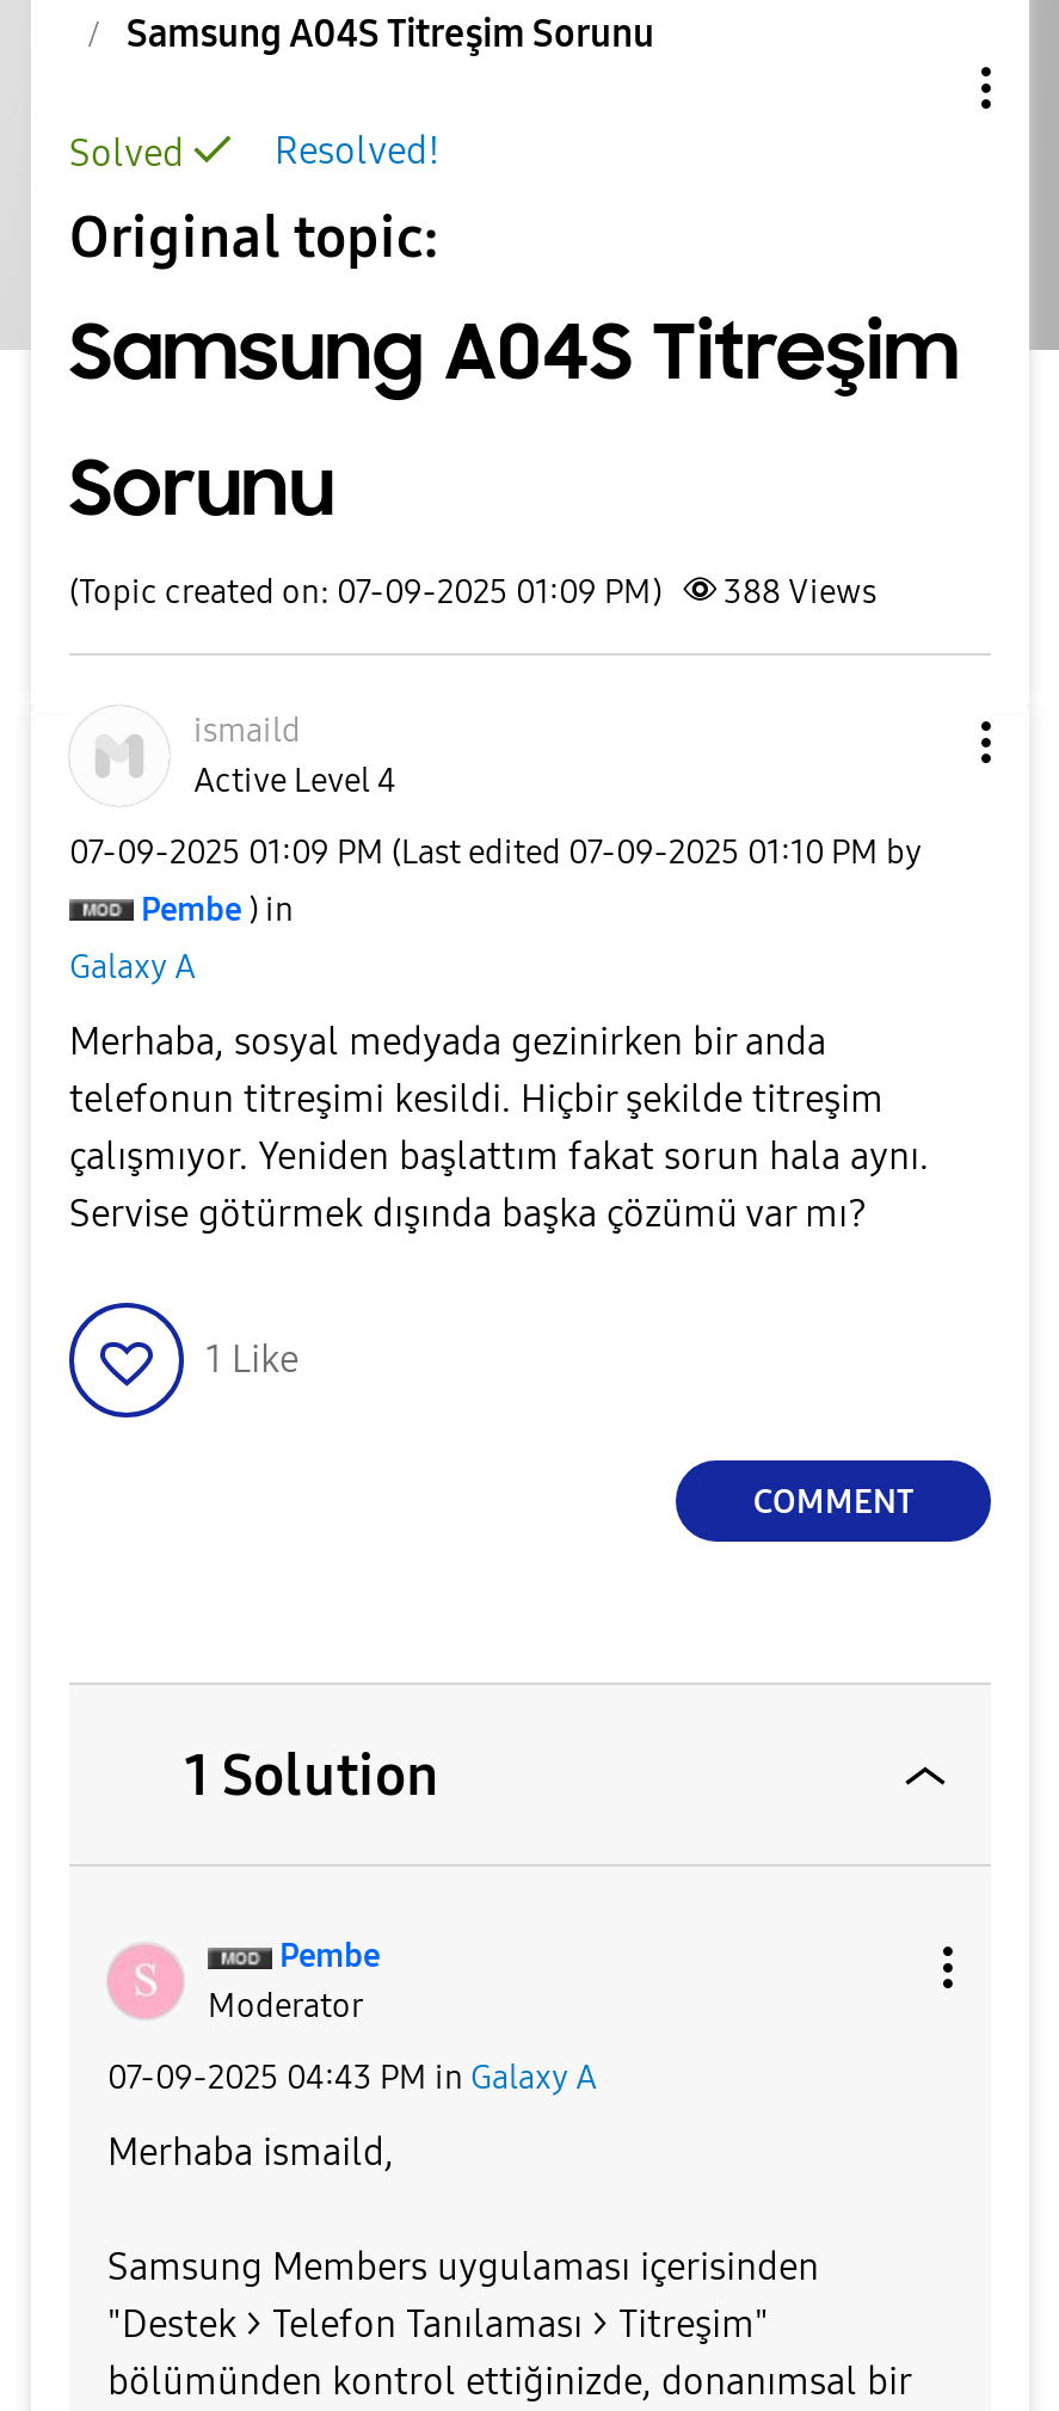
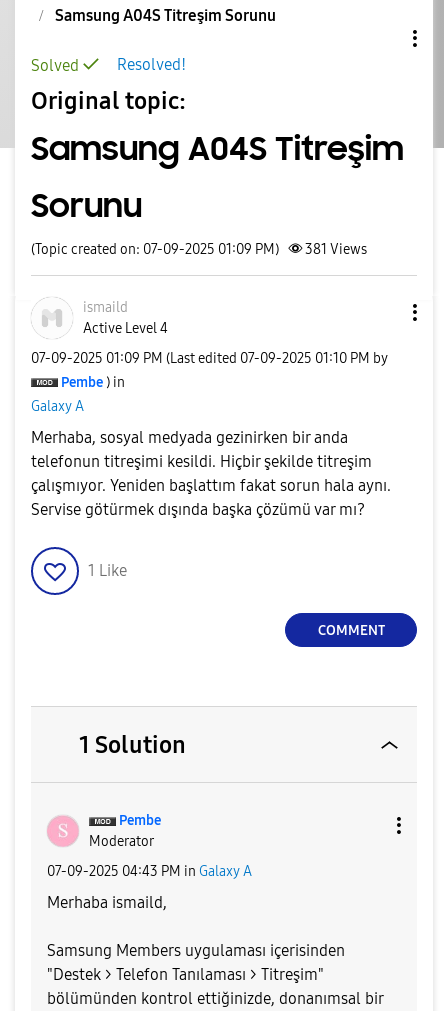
- (Topic created on: 07-09-2025 01:09 PM) 388 Views
+ (Topic created on: 07-09-2025 01:09 PM) 381 Views
